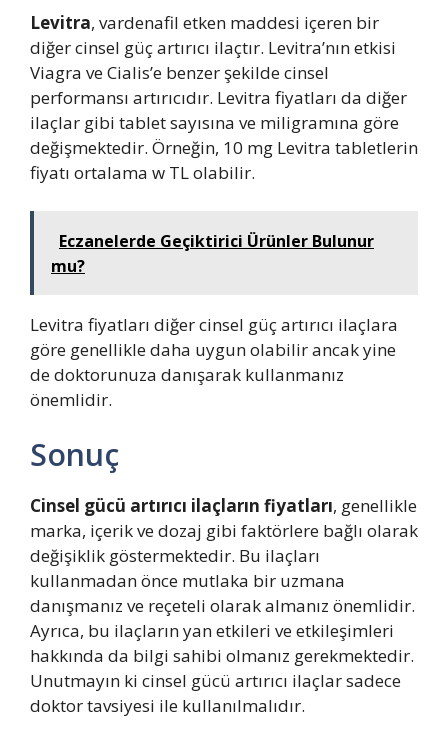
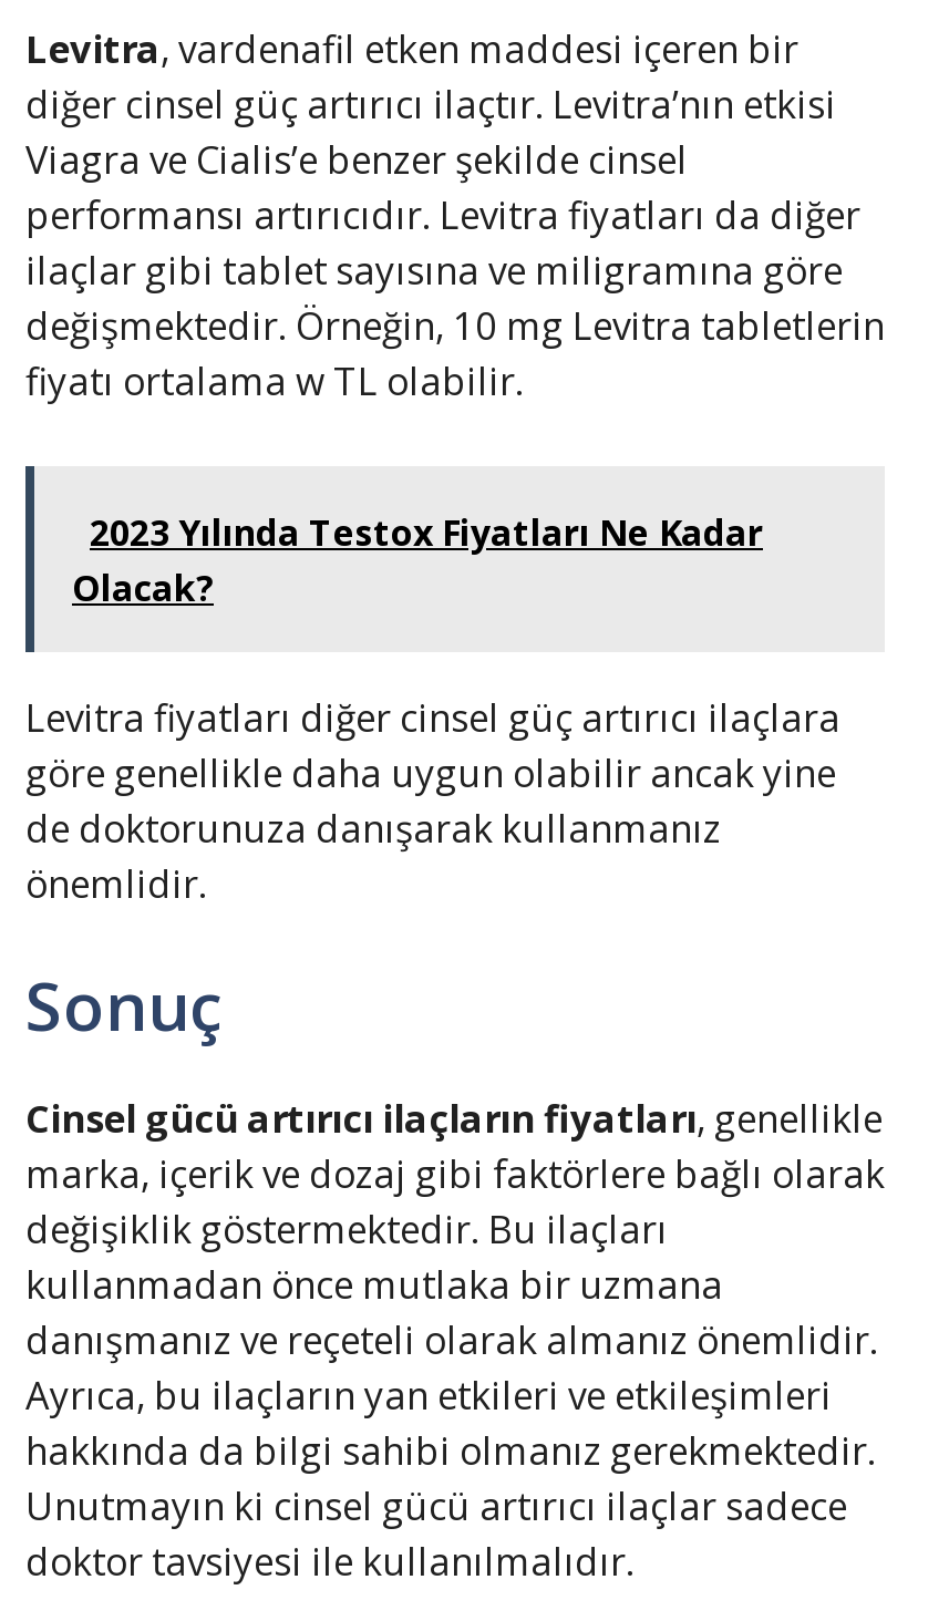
- Eczanelerde Geçiktirici Ürünler Bulunur
- mu?
+ 2023 Yılında Testox Fiyatları Ne Kadar
+ Olacak?
